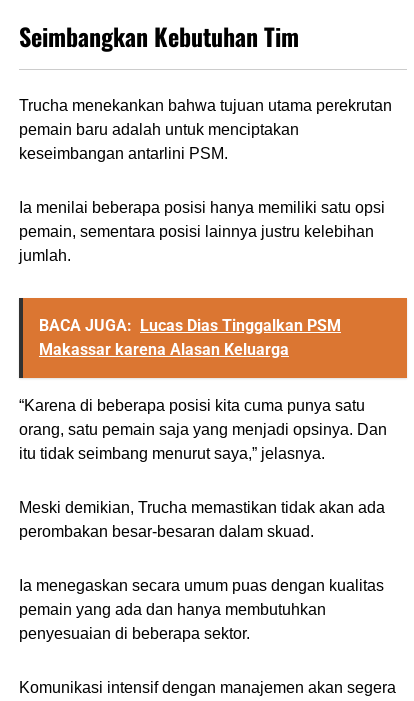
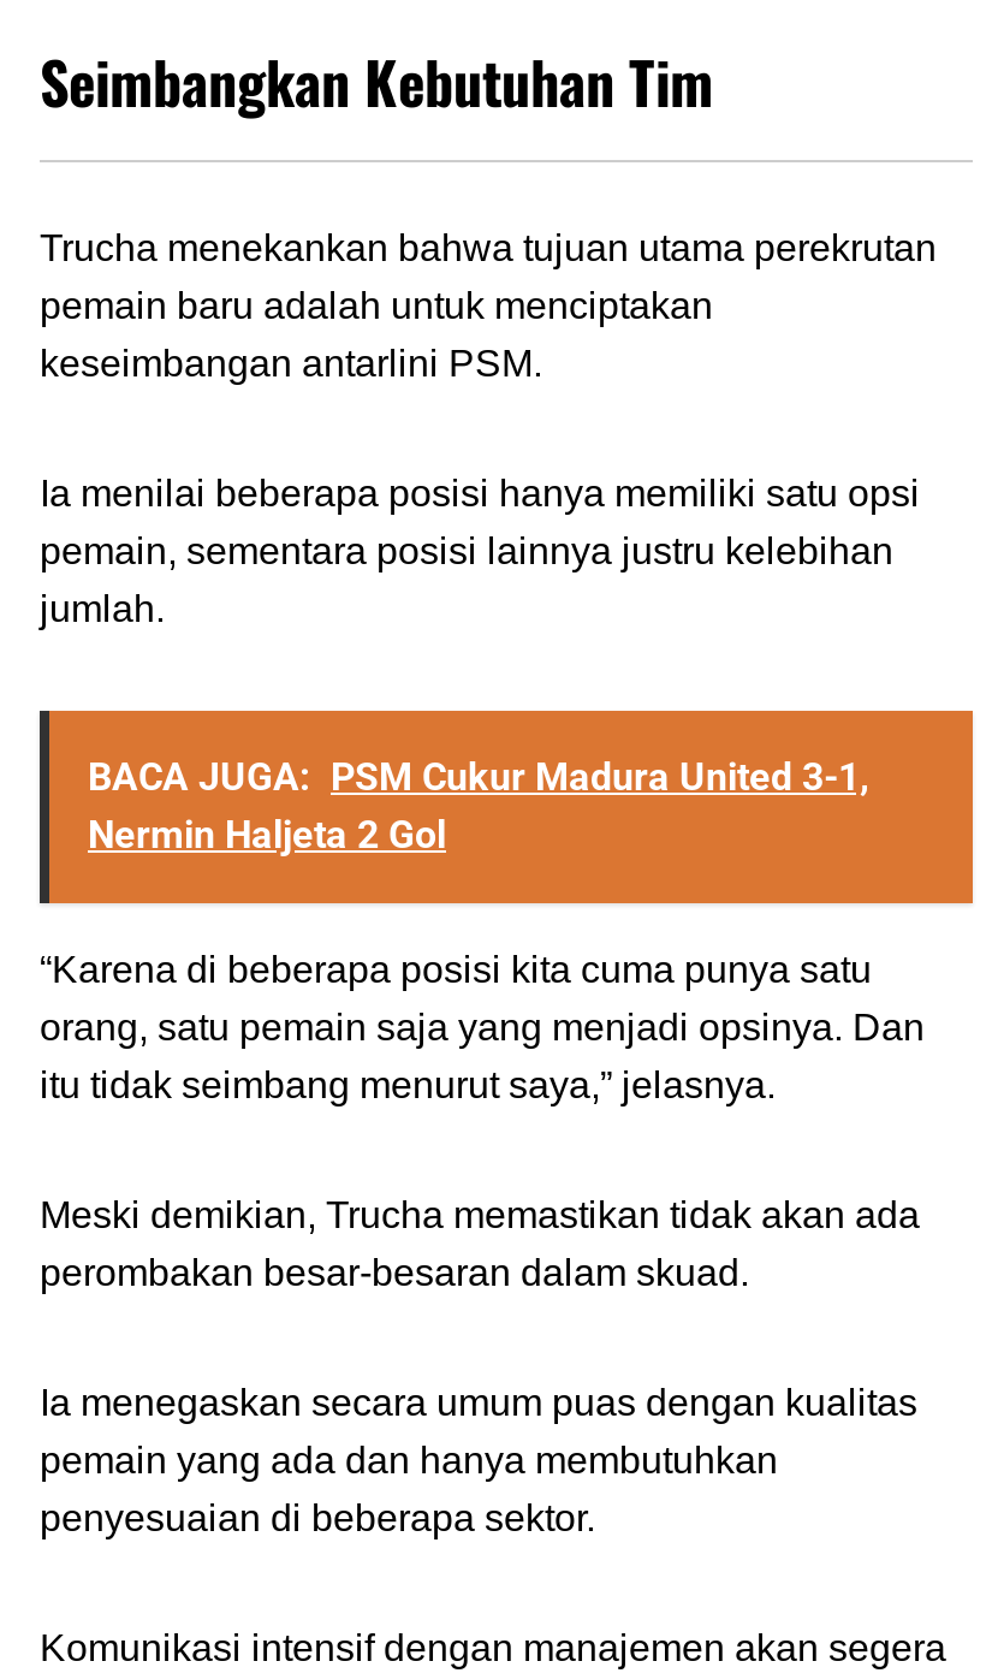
- BACA JUGA: Lucas Dias Tinggalkan PSM
- Makassar karena Alasan Keluarga
+ BACA JUGA: PSM Cukur Madura United 3-1,
+ Nermin Haljeta 2 Gol
